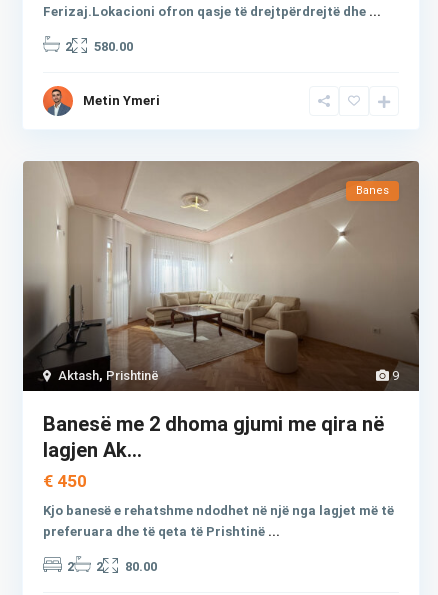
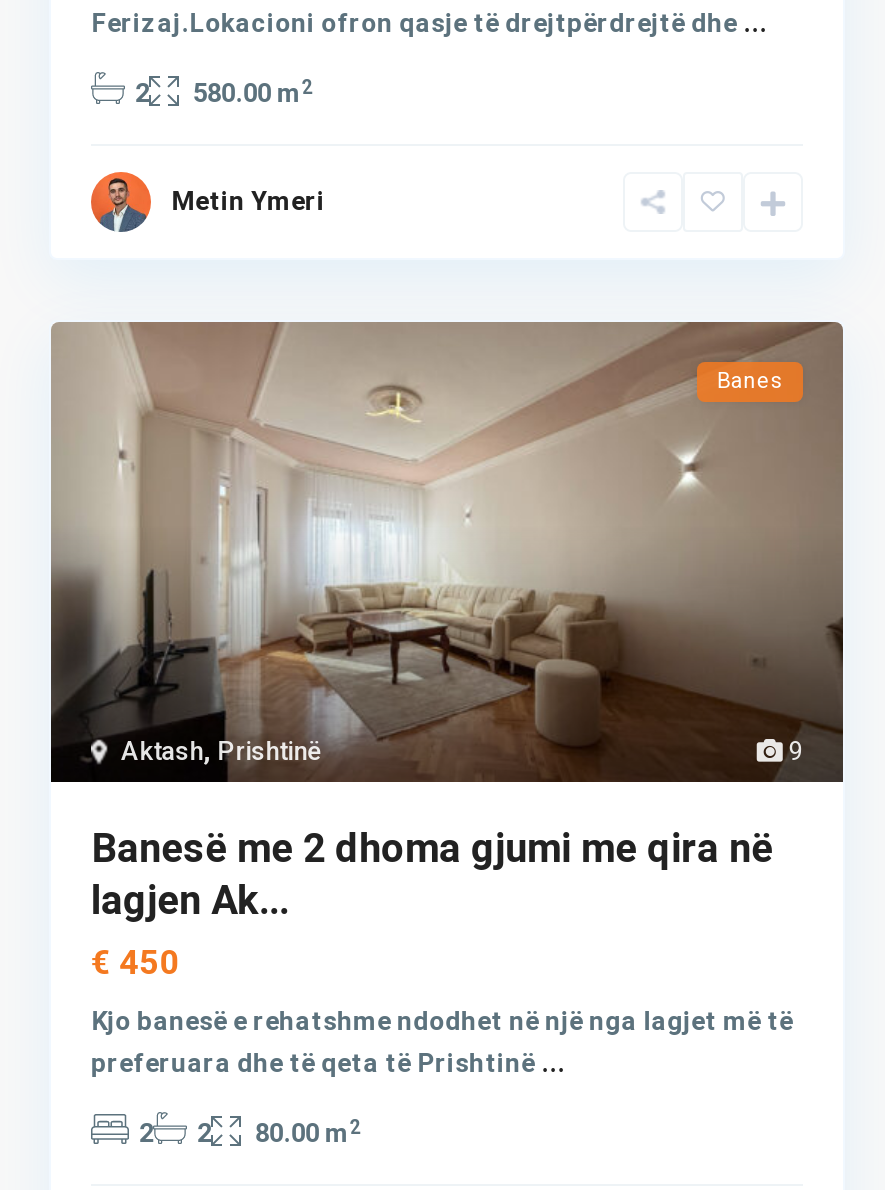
- 2 580.00
+ 2 580.00 m2

- 2 2 80.00
+ 2 2 80.00 m2
